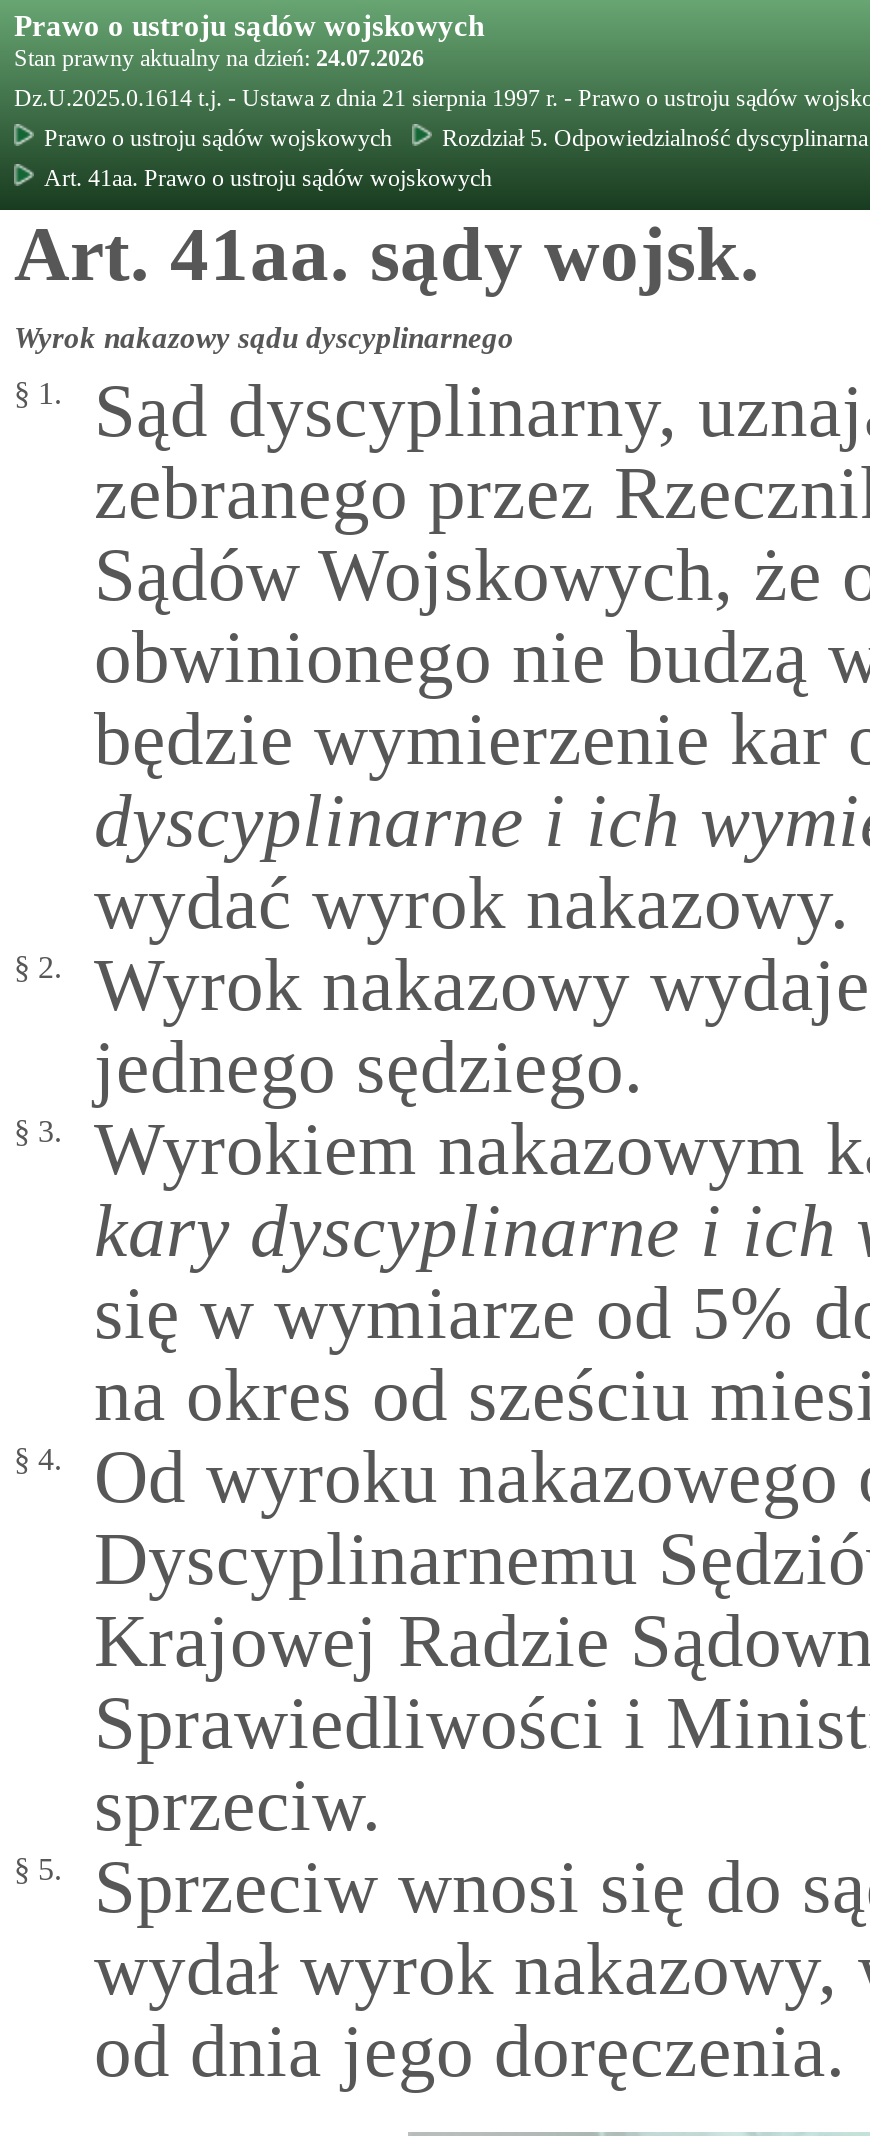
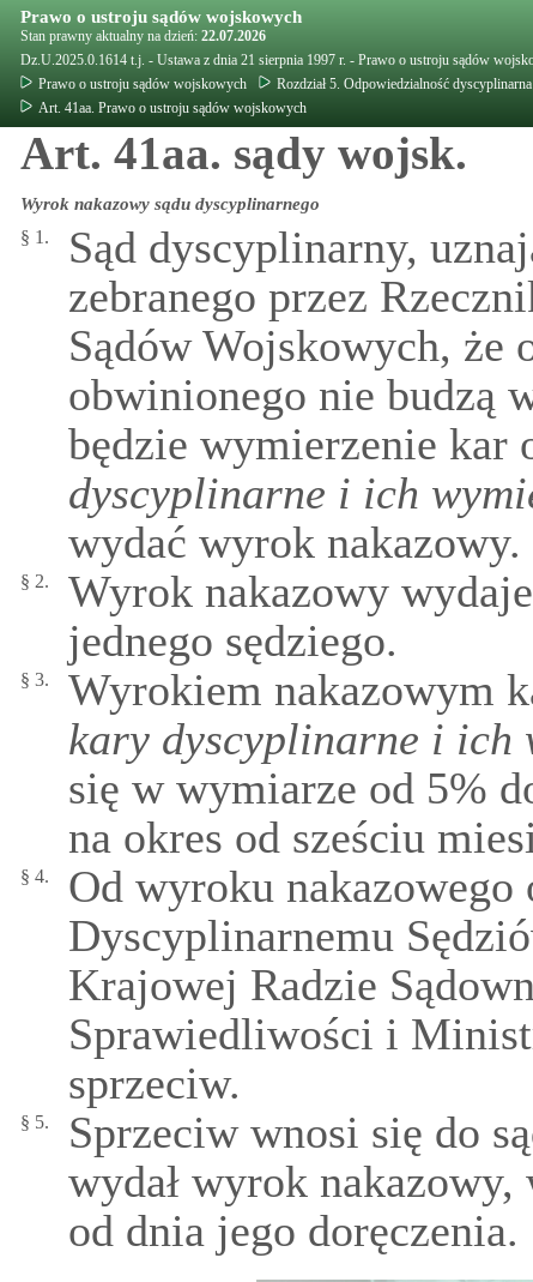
- Stan prawny aktualny na dzień: 24.07.2026
+ Stan prawny aktualny na dzień: 22.07.2026
